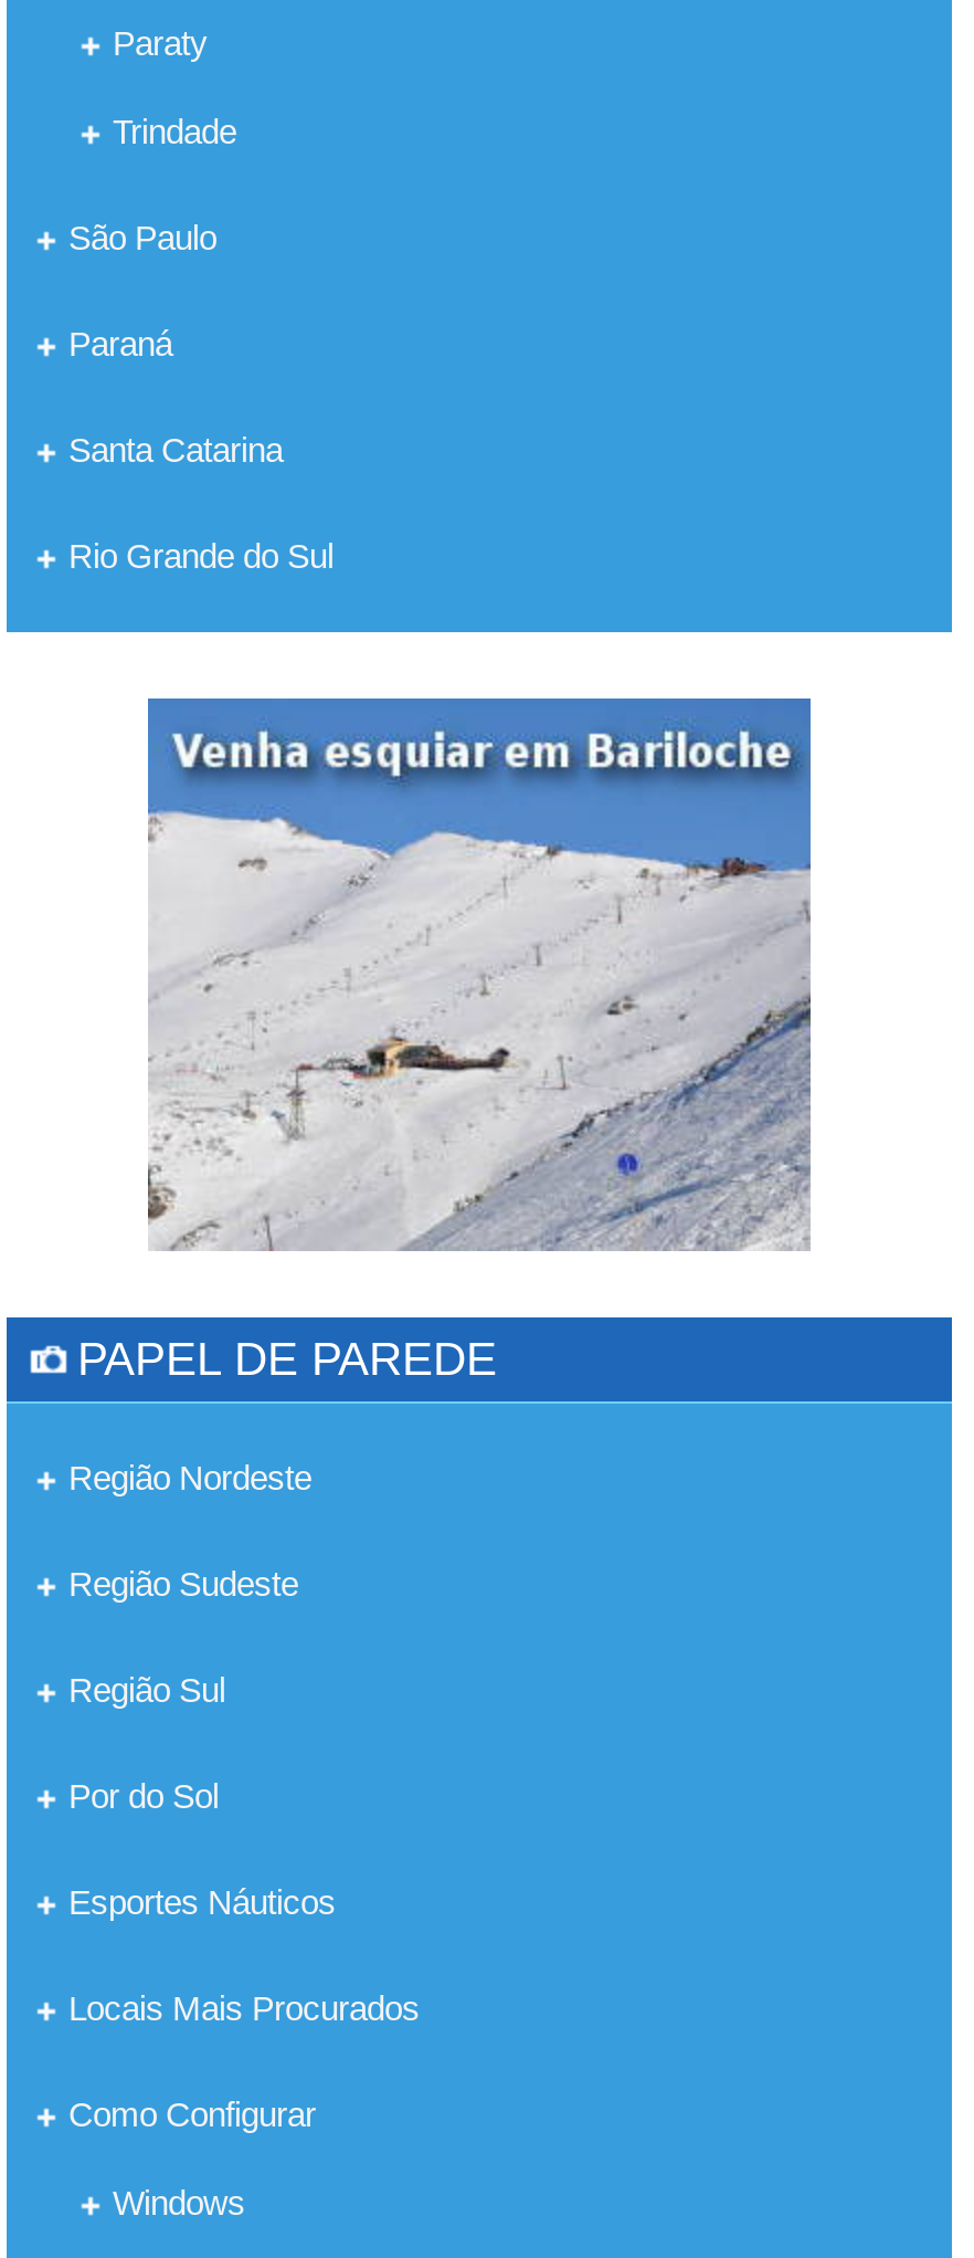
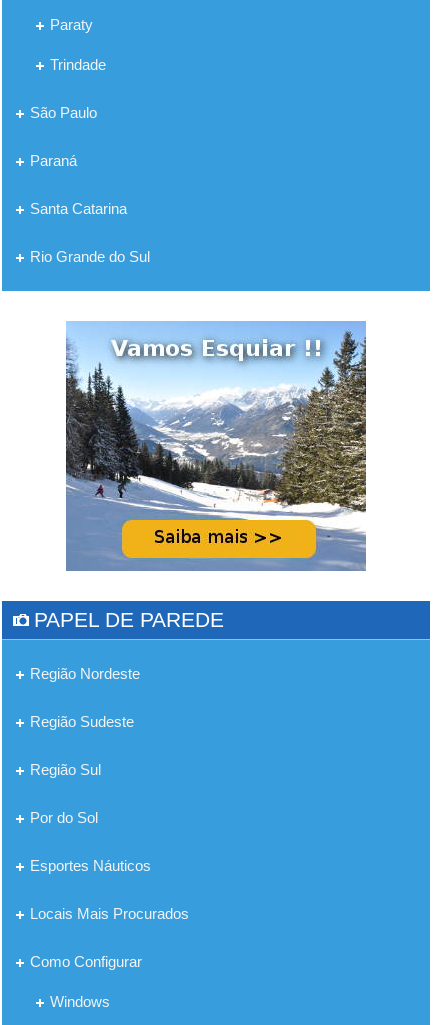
- [image]
+ [image]
